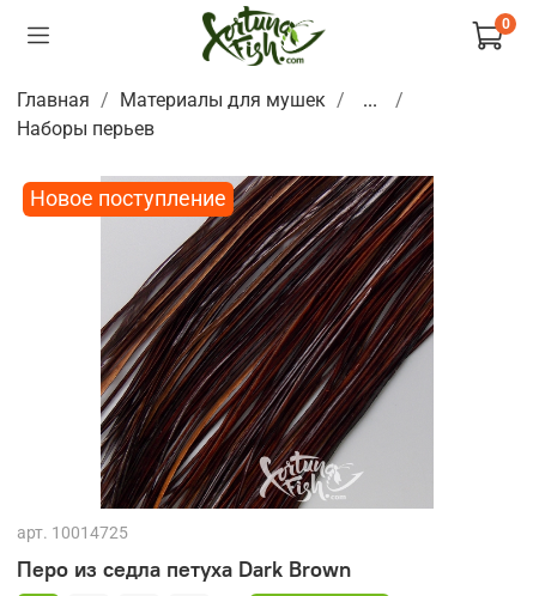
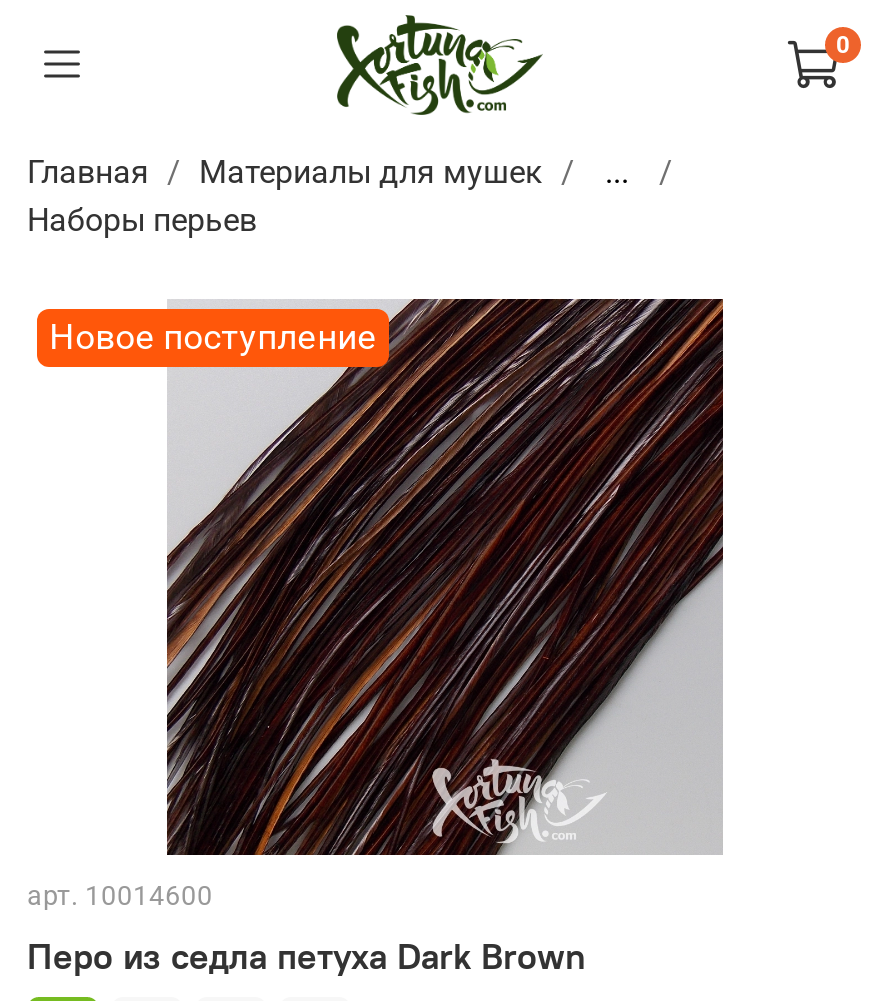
- арт. 10014725
+ арт. 10014600
